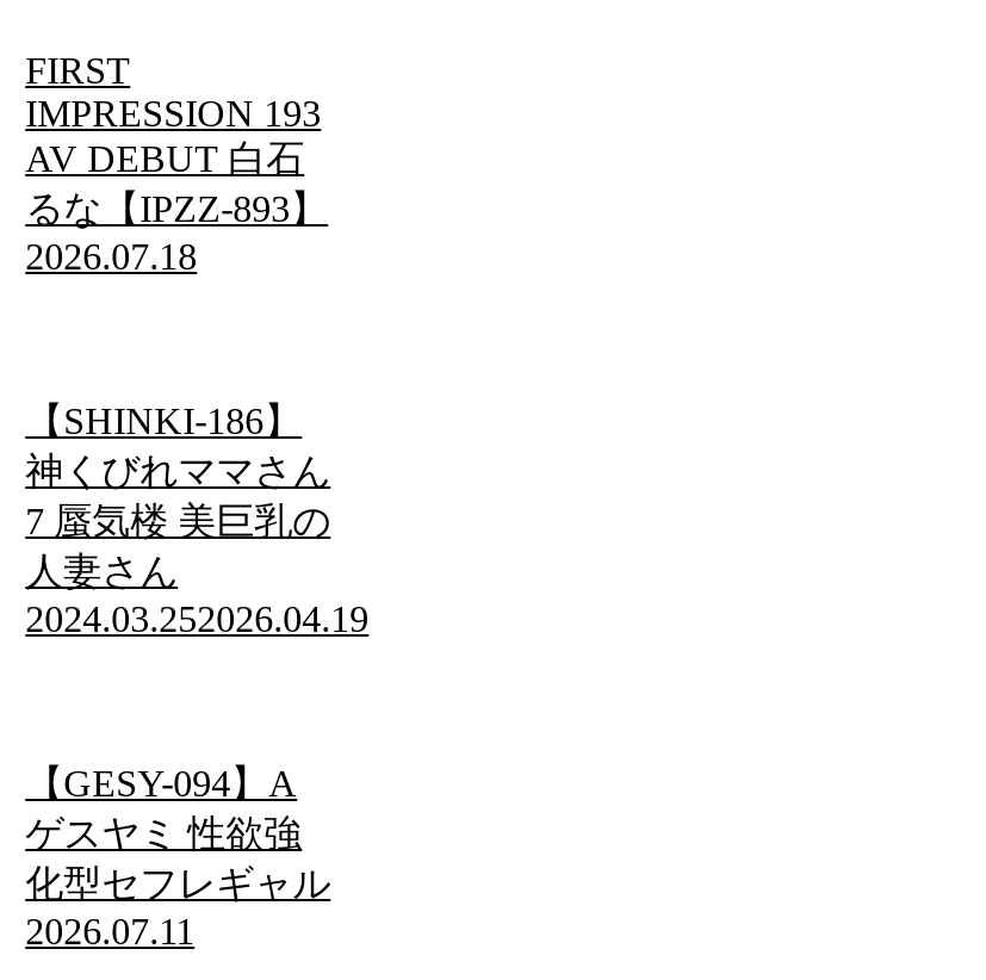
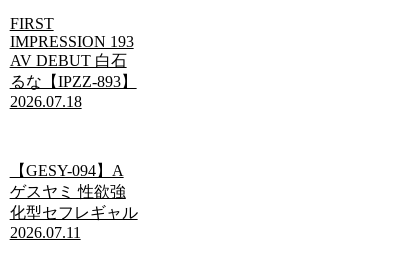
- 【SHINKI-186】
- 神くびれママさん
- 7 蜃気楼 美巨乳の
- 人妻さん
- 2024.03.252026.04.19
